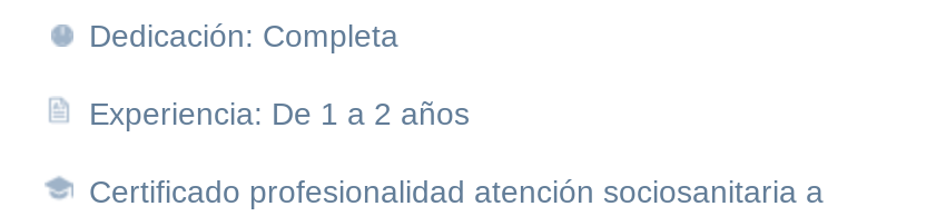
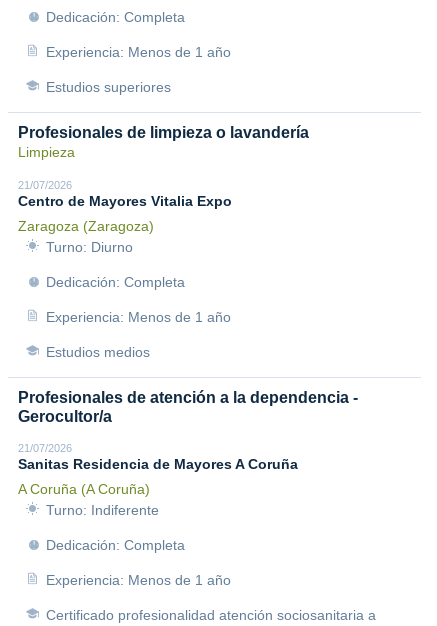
- Experiencia: De 1 a 2 años
+ Experiencia: Menos de 1 año
+ Estudios superiores
+ Profesionales de limpieza o lavandería
+ Limpieza
+ 21/07/2026
+ Centro de Mayores Vitalia Expo
+ Zaragoza (Zaragoza)
+ Turno: Diurno
+ Dedicación: Completa
+ Experiencia: Menos de 1 año
+ Estudios medios
+ Profesionales de atención a la dependencia -
+ Gerocultor/a
+ 21/07/2026
+ Sanitas Residencia de Mayores A Coruña
+ A Coruña (A Coruña)
+ Turno: Indiferente
+ Dedicación: Completa
+ Experiencia: Menos de 1 año
